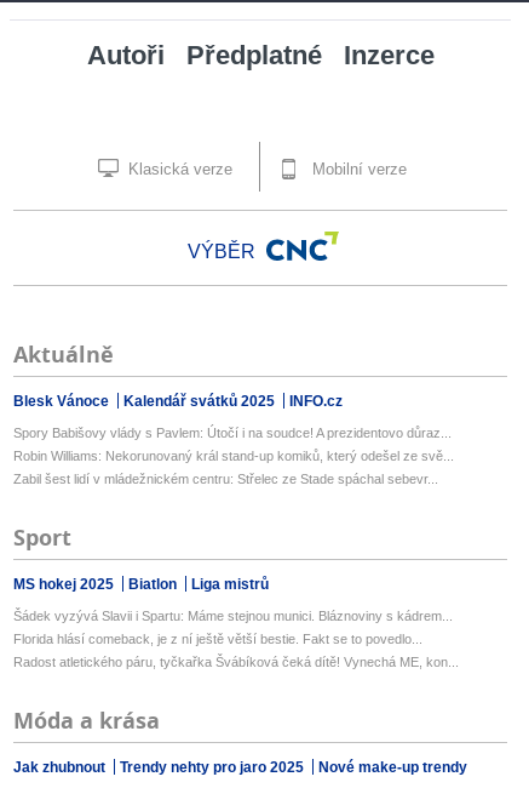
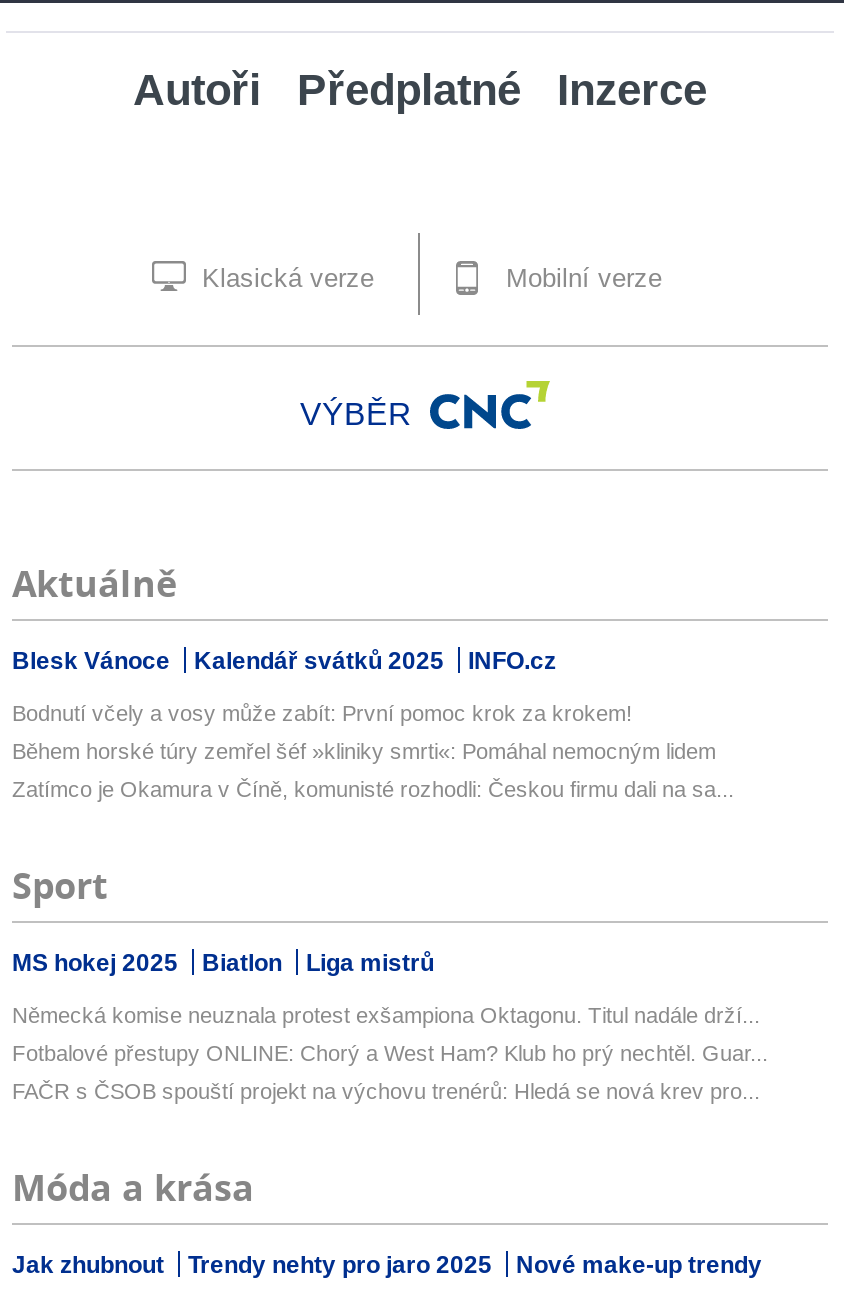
- Spory Babišovy vlády s Pavlem: Útočí i na soudce! A prezidentovo důraz...
+ Bodnutí včely a vosy může zabít: První pomoc krok za krokem!

- Robin Williams: Nekorunovaný král stand-up komiků, který odešel ze svě...
+ Během horské túry zemřel šéf »kliniky smrti«: Pomáhal nemocným lidem

- Zabil šest lidí v mládežnickém centru: Střelec ze Stade spáchal sebevr...
+ Zatímco je Okamura v Číně, komunisté rozhodli: Českou firmu dali na sa...

- Šádek vyzývá Slavii i Spartu: Máme stejnou munici. Bláznoviny s kádrem...
+ Německá komise neuznala protest exšampiona Oktagonu. Titul nadále drží...

- Florida hlásí comeback, je z ní ještě větší bestie. Fakt se to povedlo...
+ Fotbalové přestupy ONLINE: Chorý a West Ham? Klub ho prý nechtěl. Guar...

- Radost atletického páru, tyčkařka Švábíková čeká dítě! Vynechá ME, kon...
+ FAČR s ČSOB spouští projekt na výchovu trenérů: Hledá se nová krev pro...
